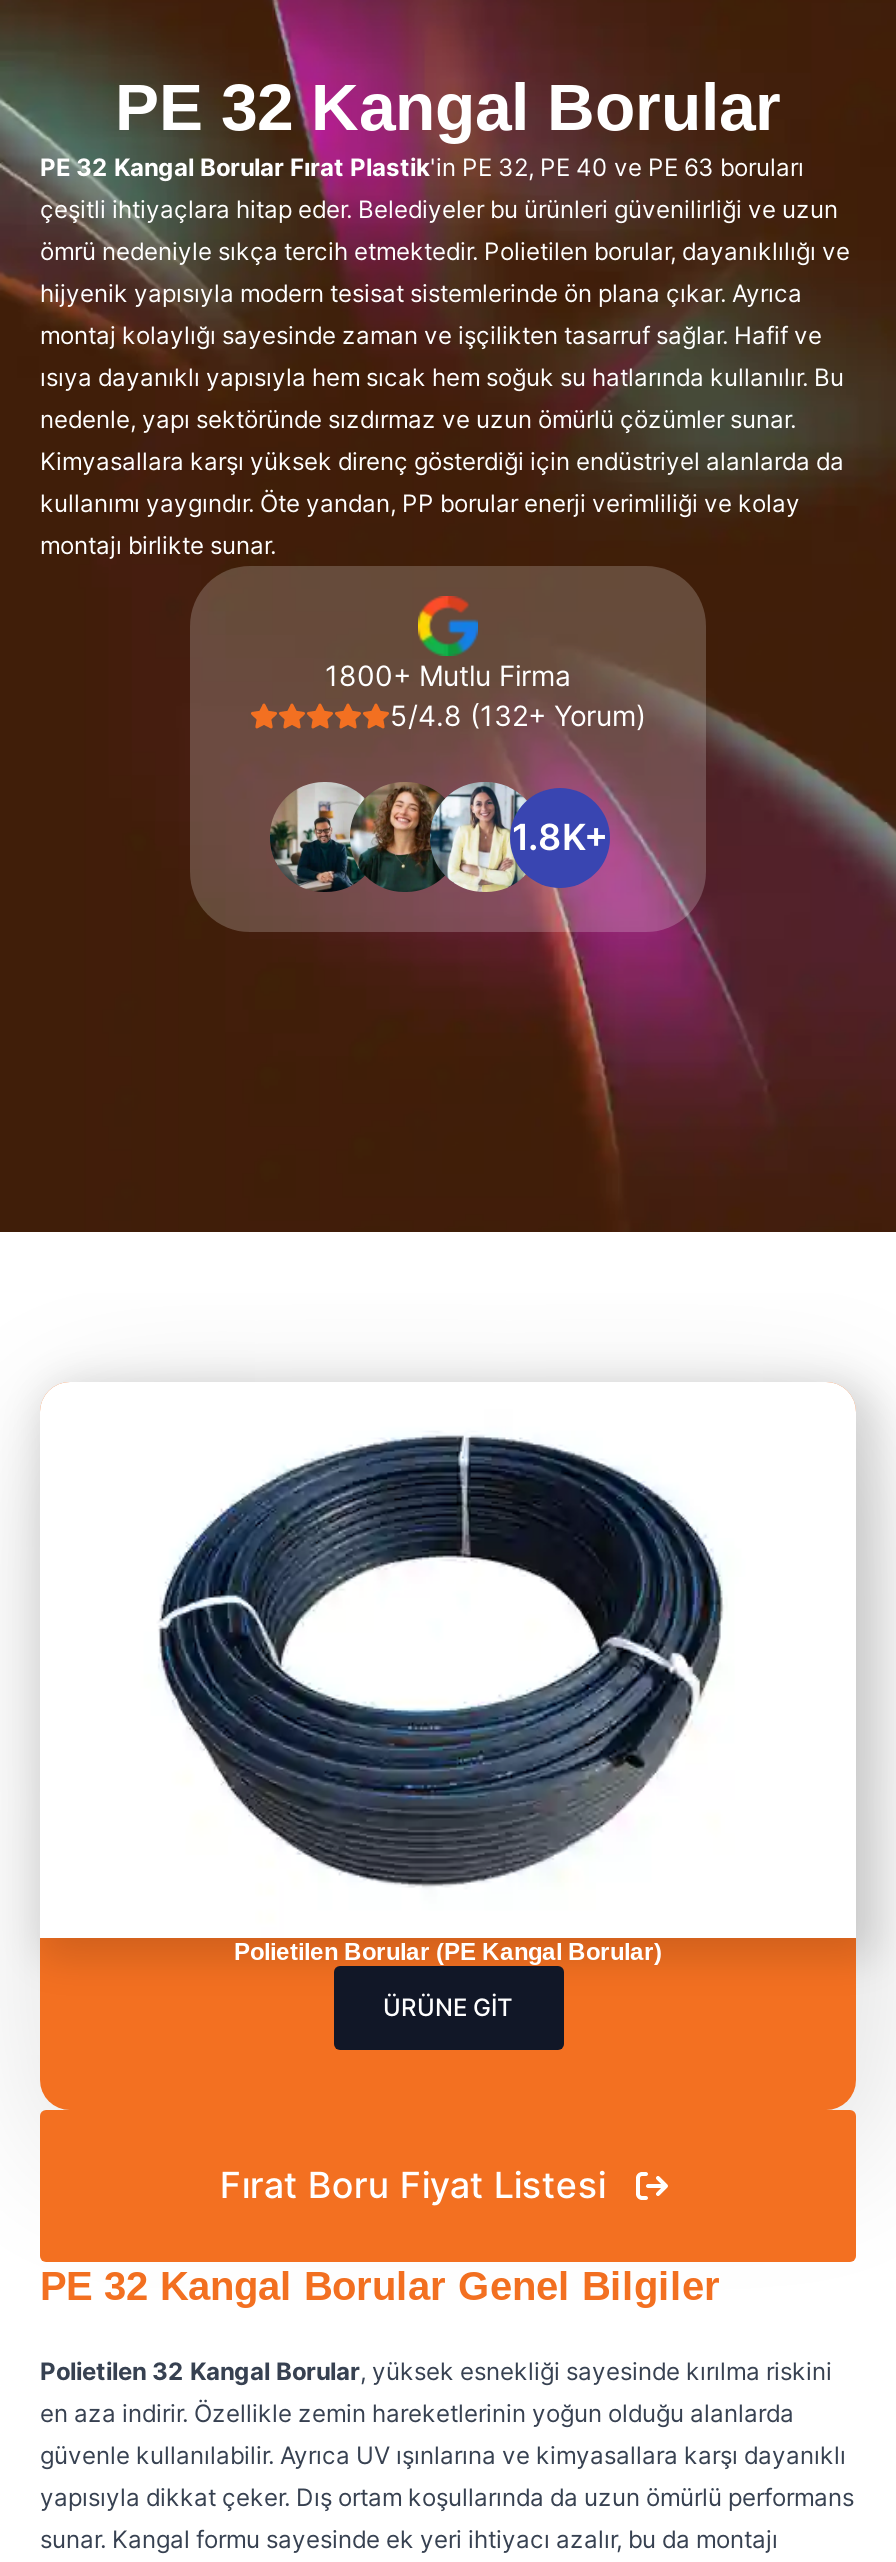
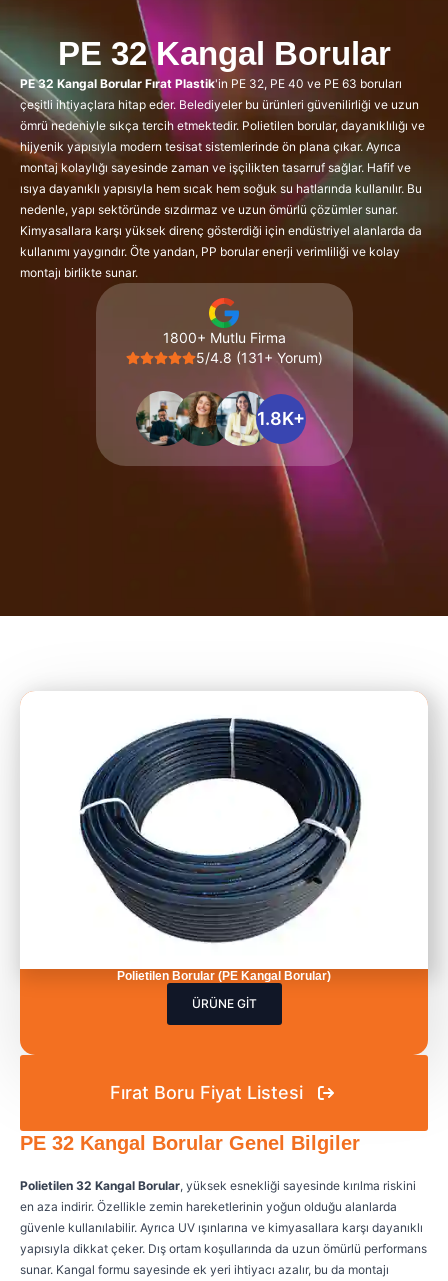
- 5/4.8 (132+ Yorum)
+ 5/4.8 (131+ Yorum)
